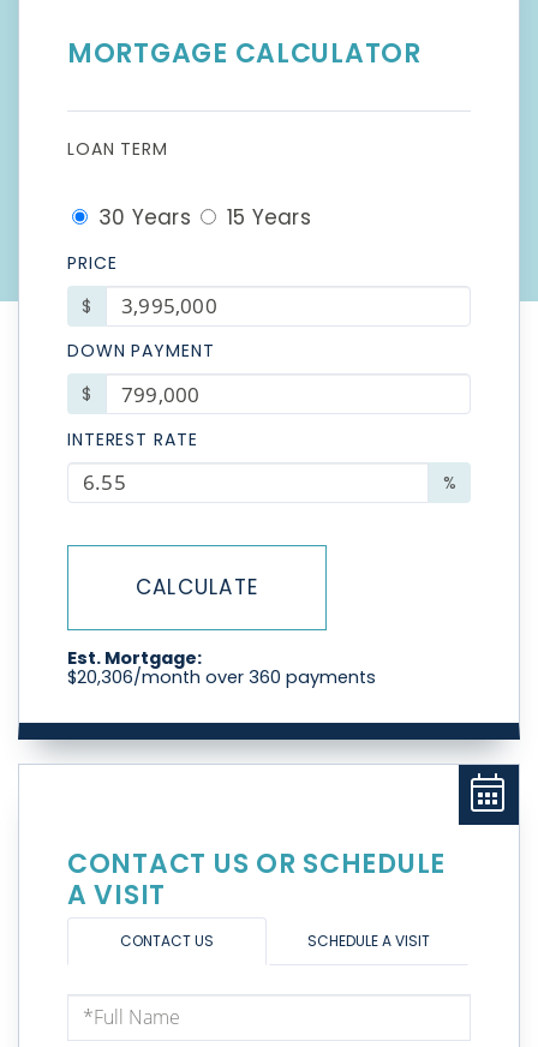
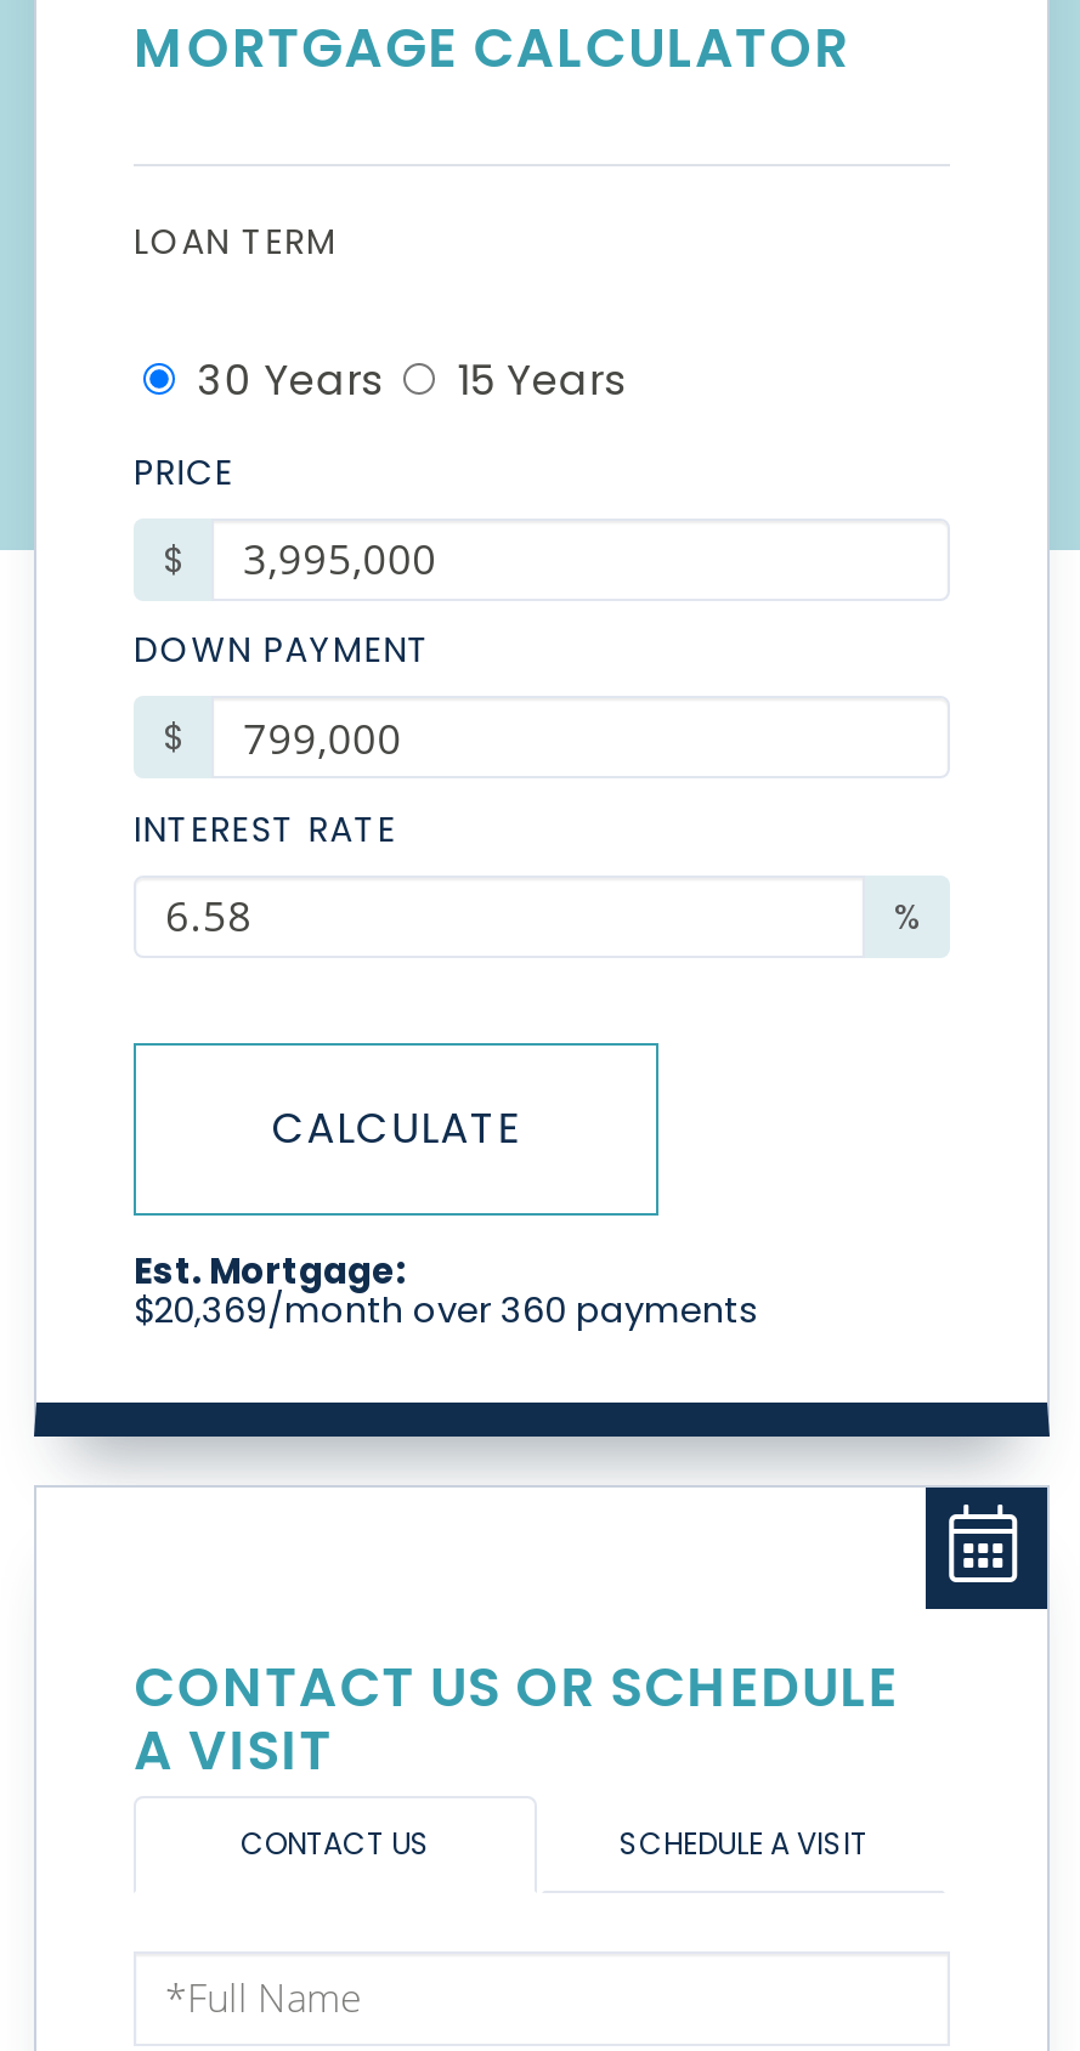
- $20,306/month over 360 payments
+ $20,369/month over 360 payments
